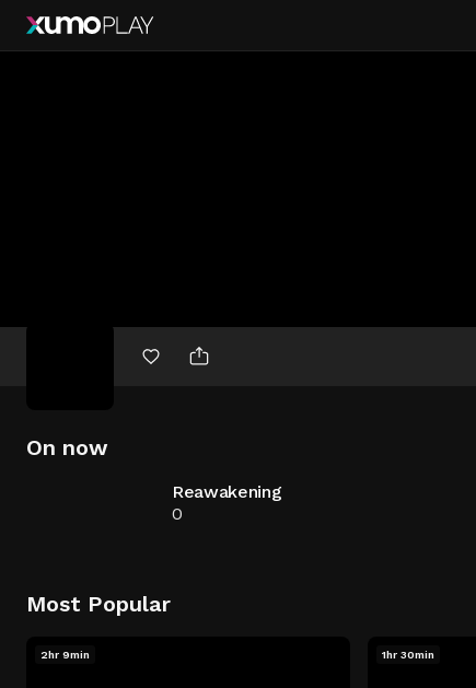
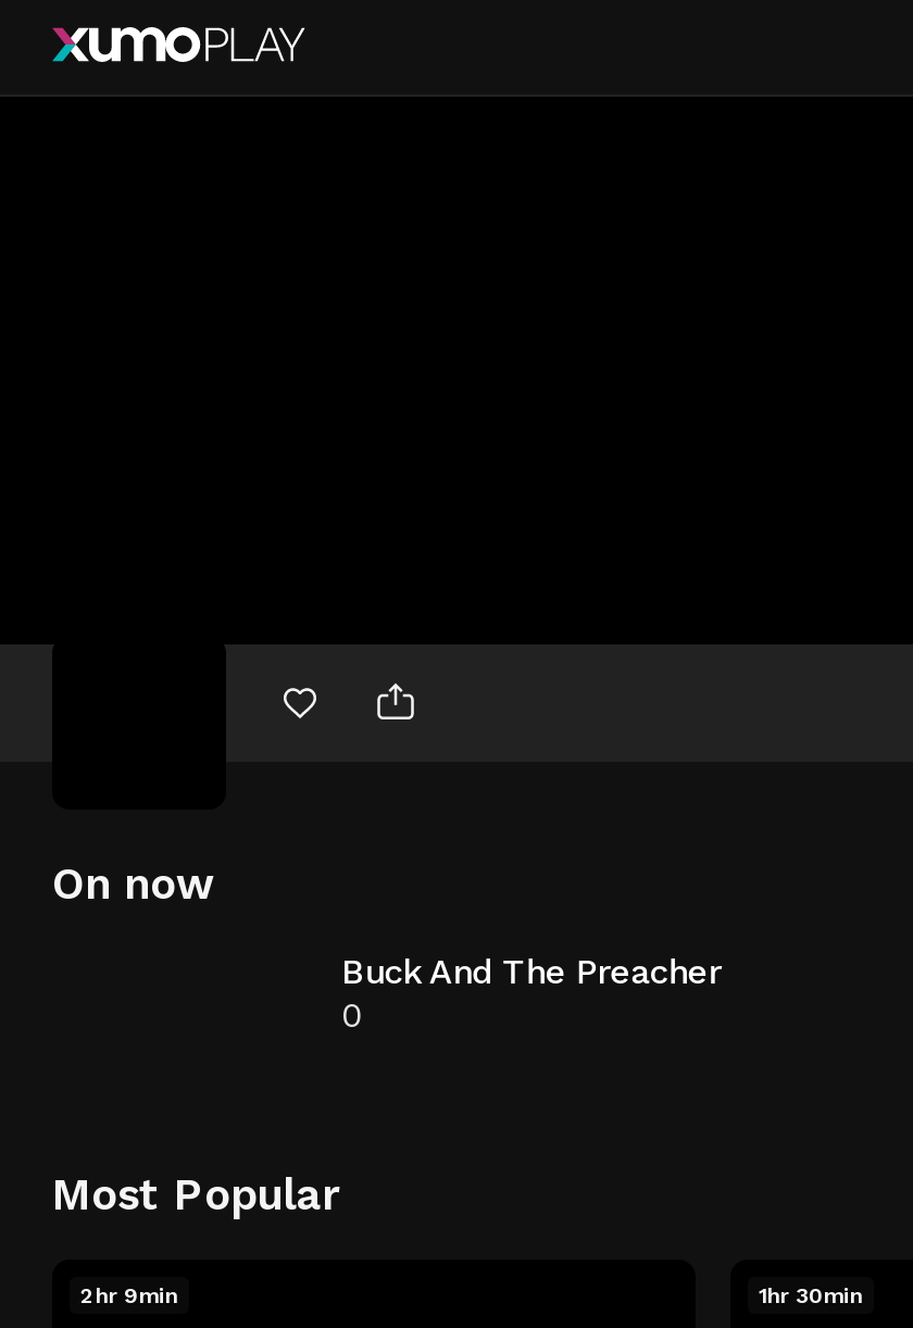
- Reawakening
+ Buck And The Preacher
